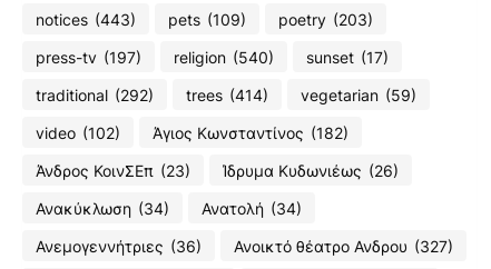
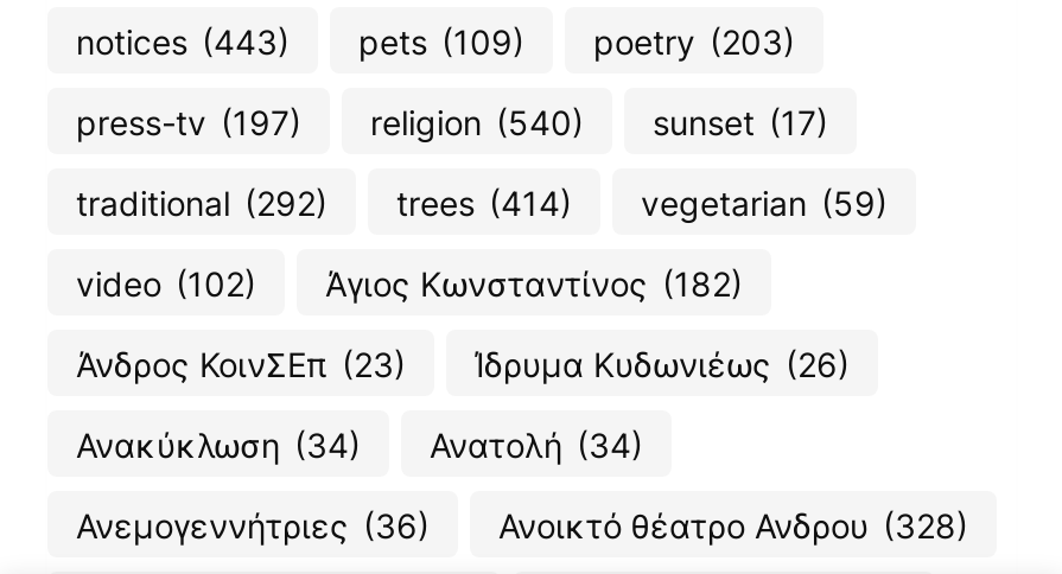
- Ανοικτό θέατρο Ανδρου (327)
+ Ανοικτό θέατρο Ανδρου (328)
